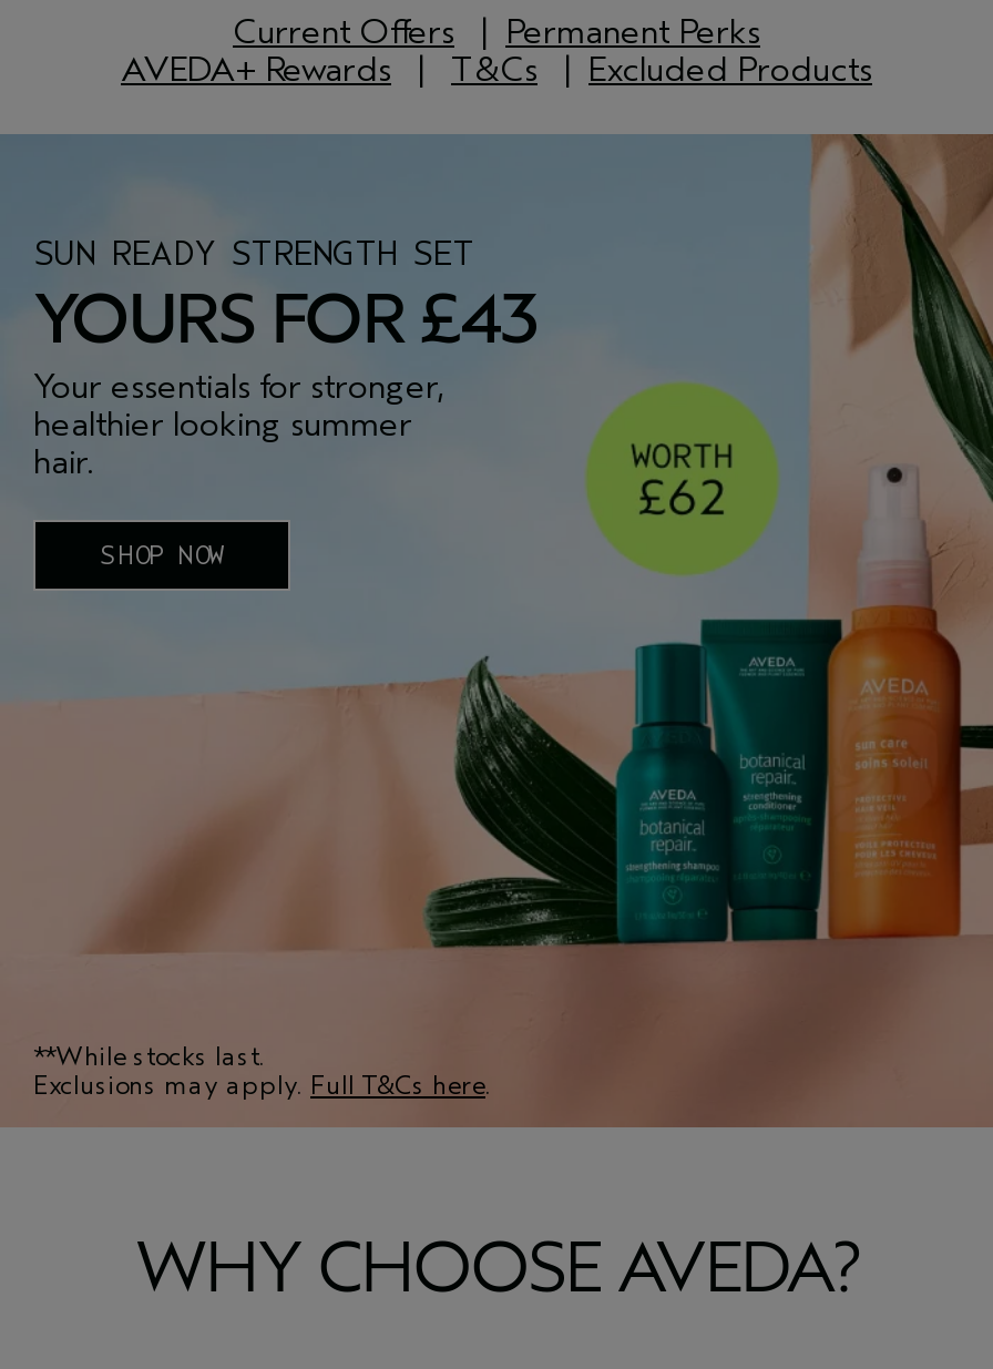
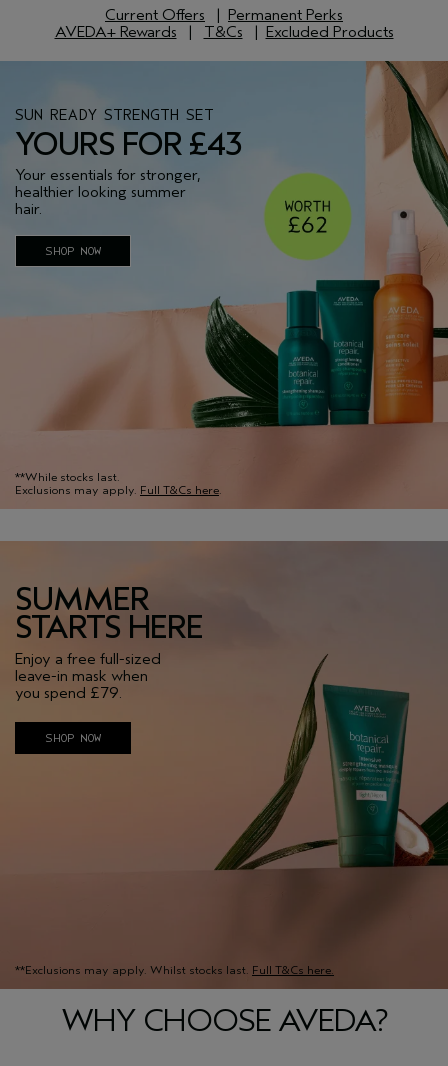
+ [image]
+ SUMMER
+ STARTS HERE
+ Enjoy a free full-sized
+ leave-in mask when
+ you spend £79.
+ SHOP NOW

+ **Exclusions may apply. Whilst stocks last. Full T&Cs here.
